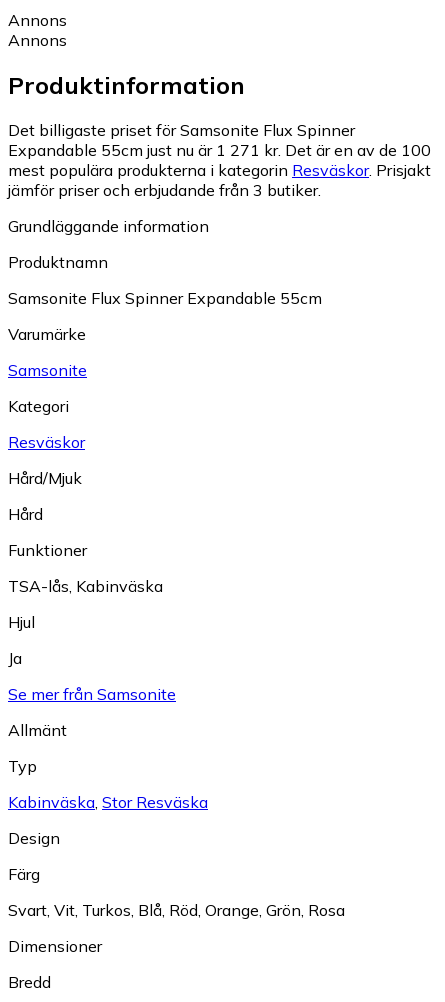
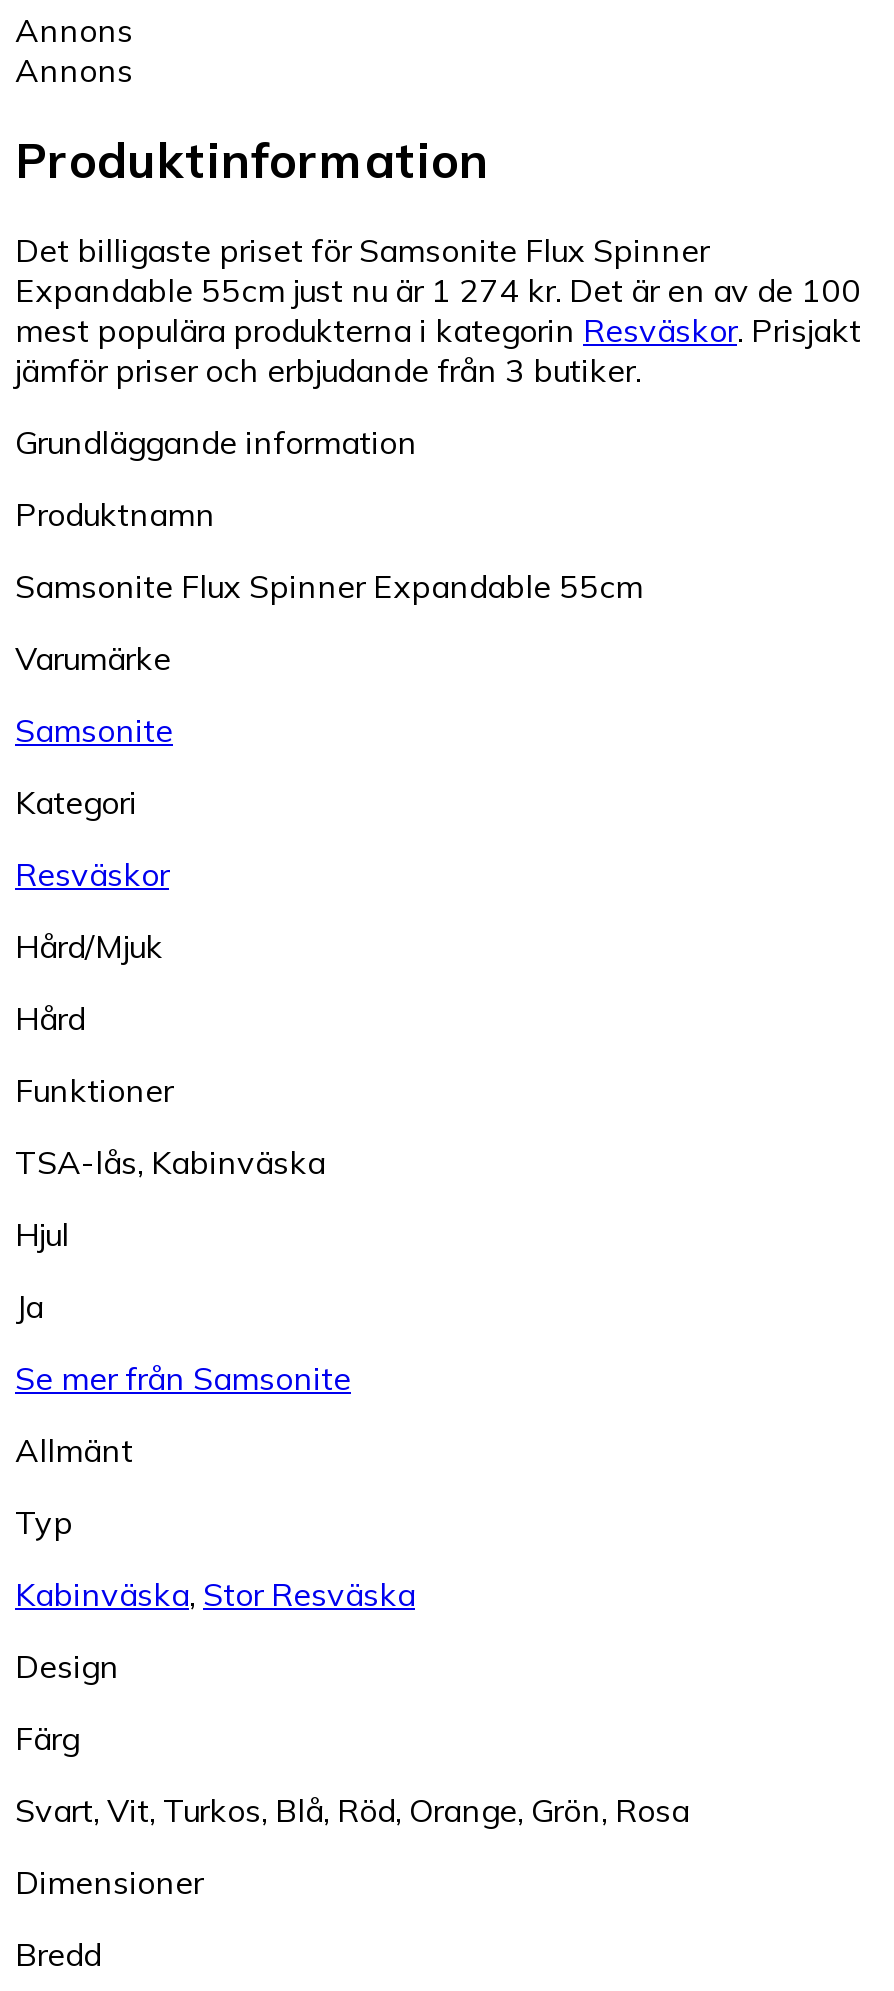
- Expandable 55cm just nu är 1 271 kr. Det är en av de 100
+ Expandable 55cm just nu är 1 274 kr. Det är en av de 100
